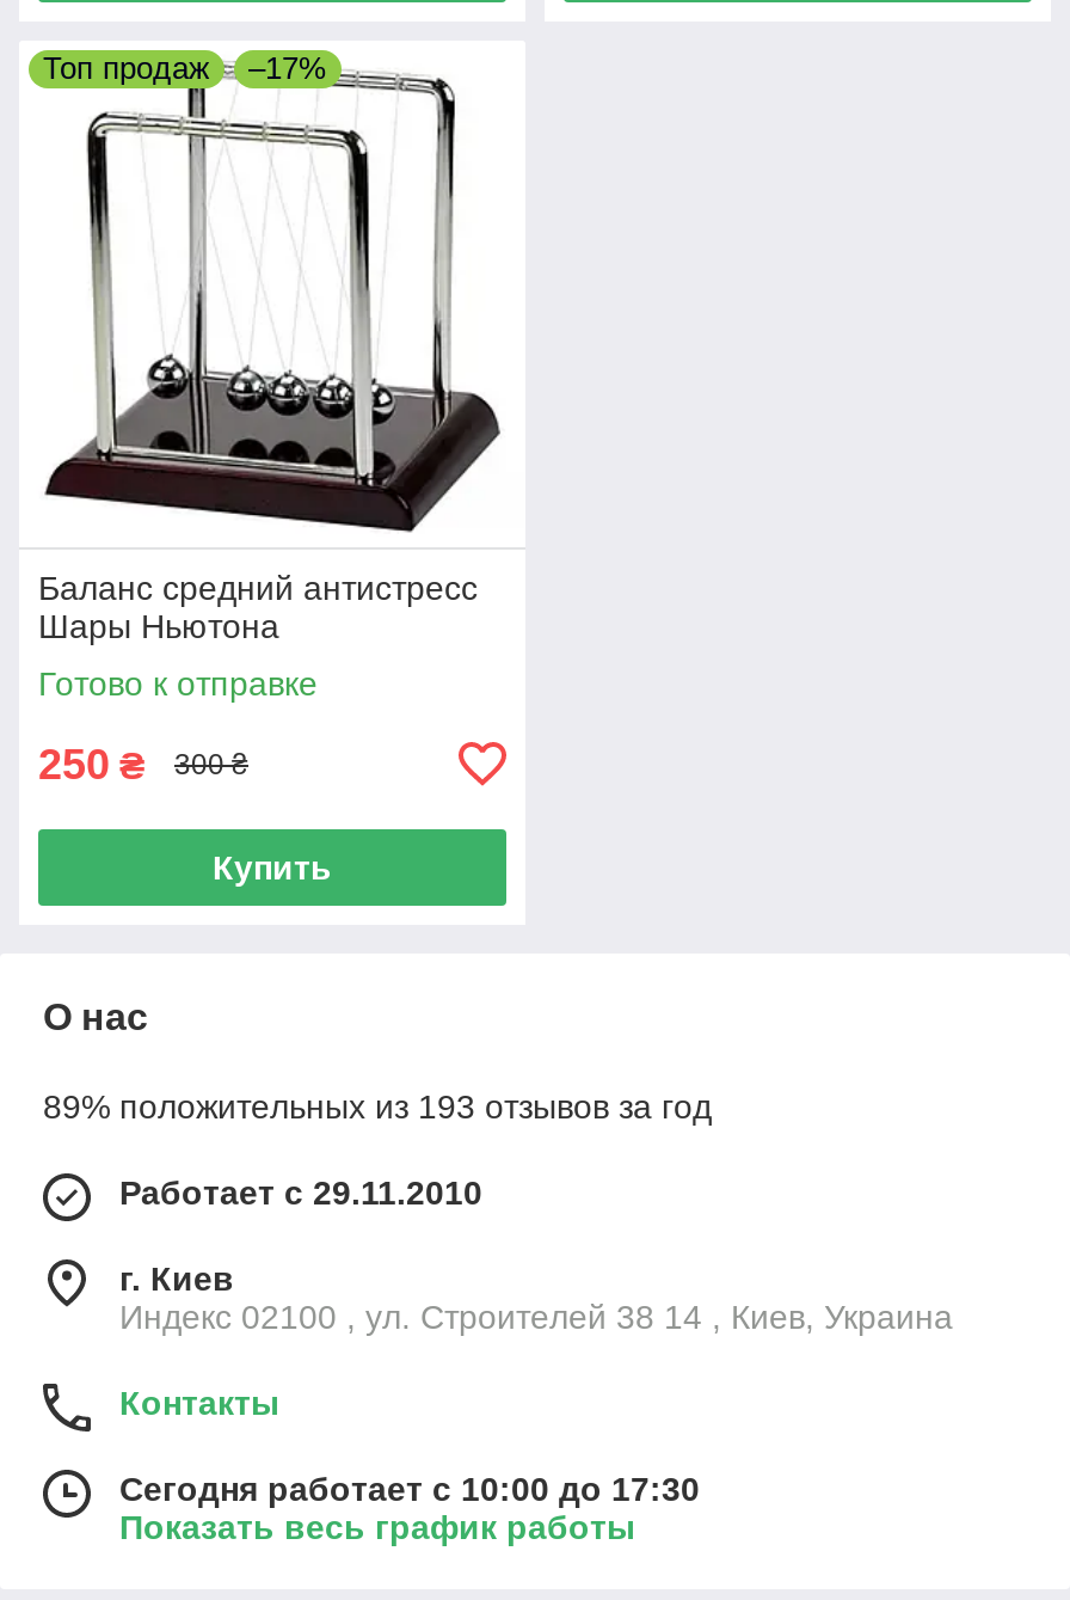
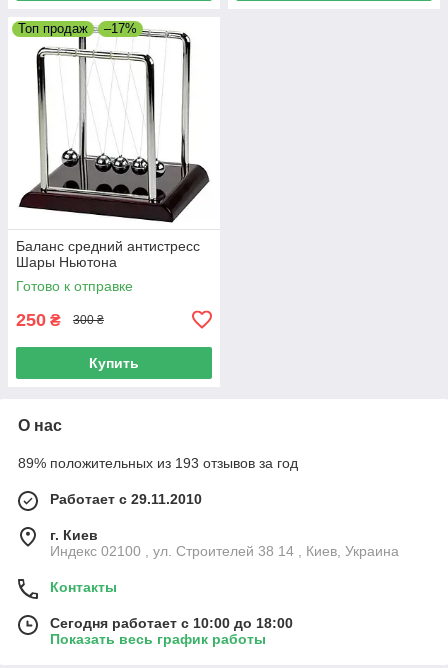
- Сегодня работает с 10:00 до 17:30
+ Сегодня работает с 10:00 до 18:00
